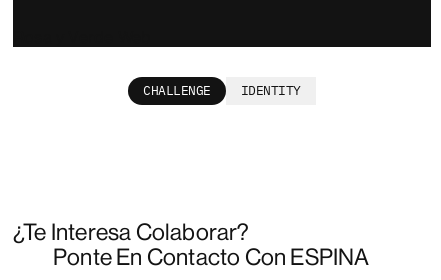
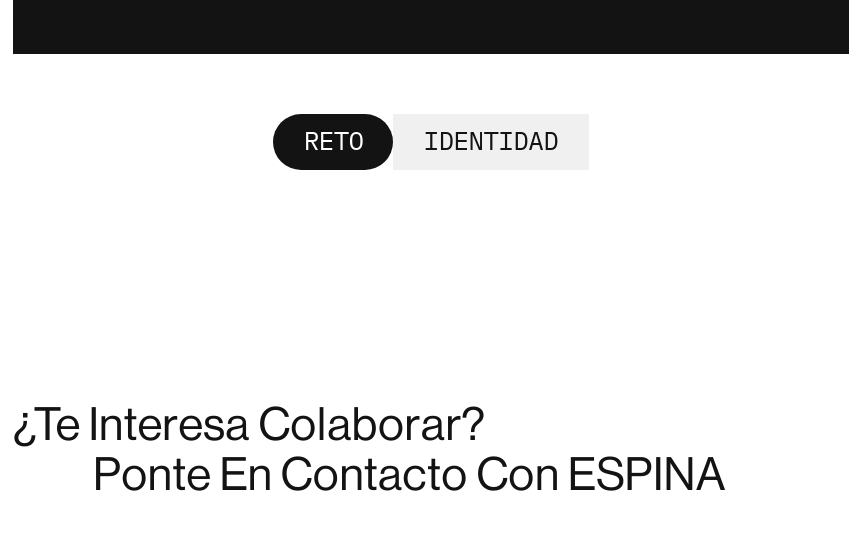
- CHALLENGE
- IDENTITY
+ RETO
+ IDENTIDAD
